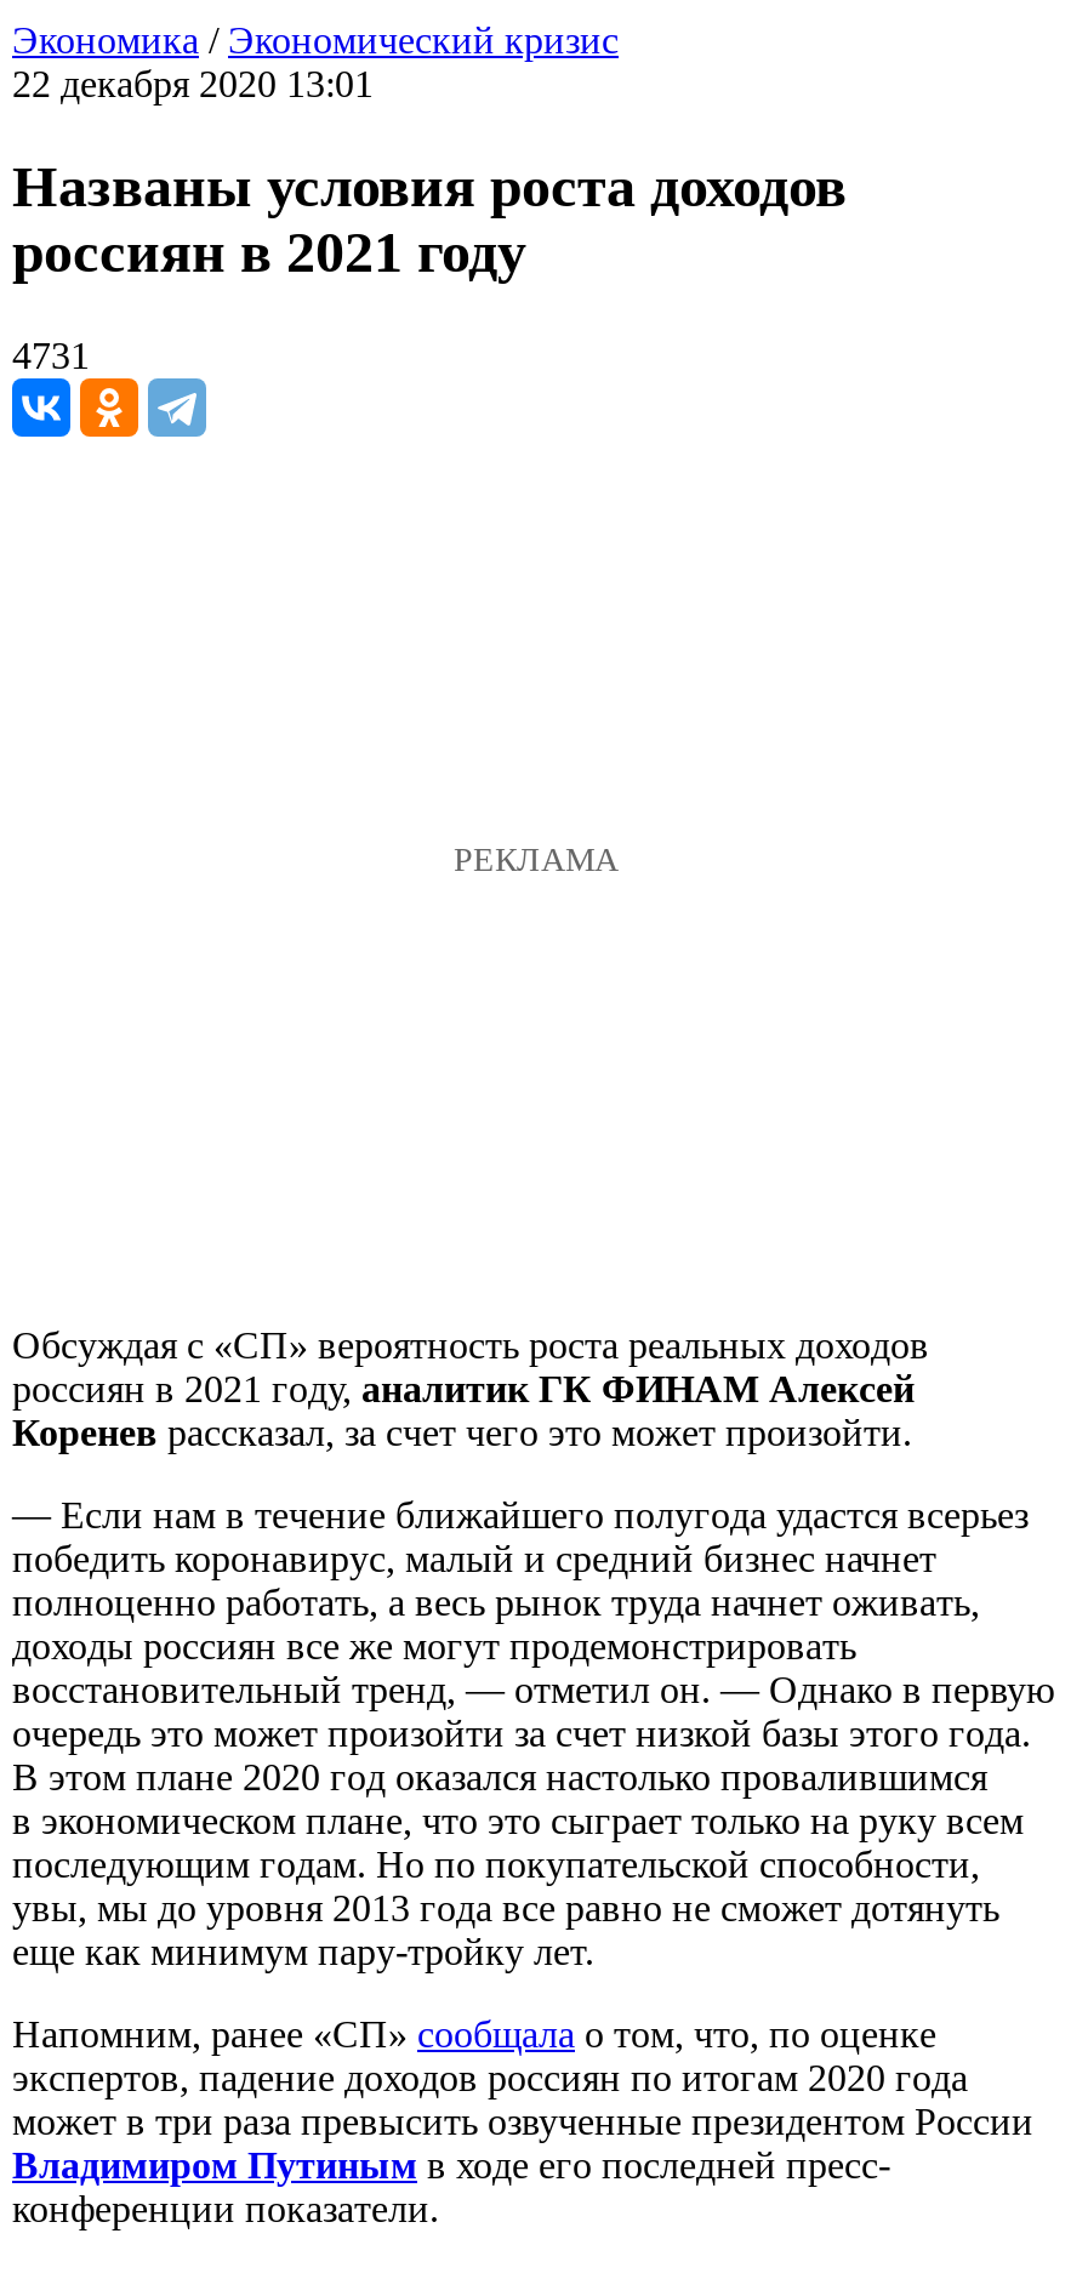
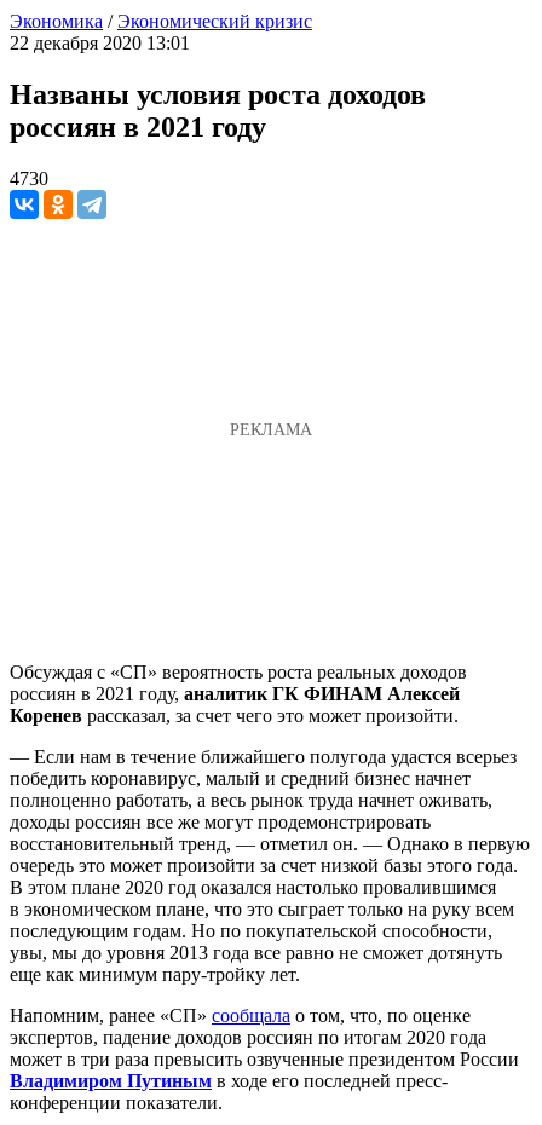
- 4731
+ 4730
